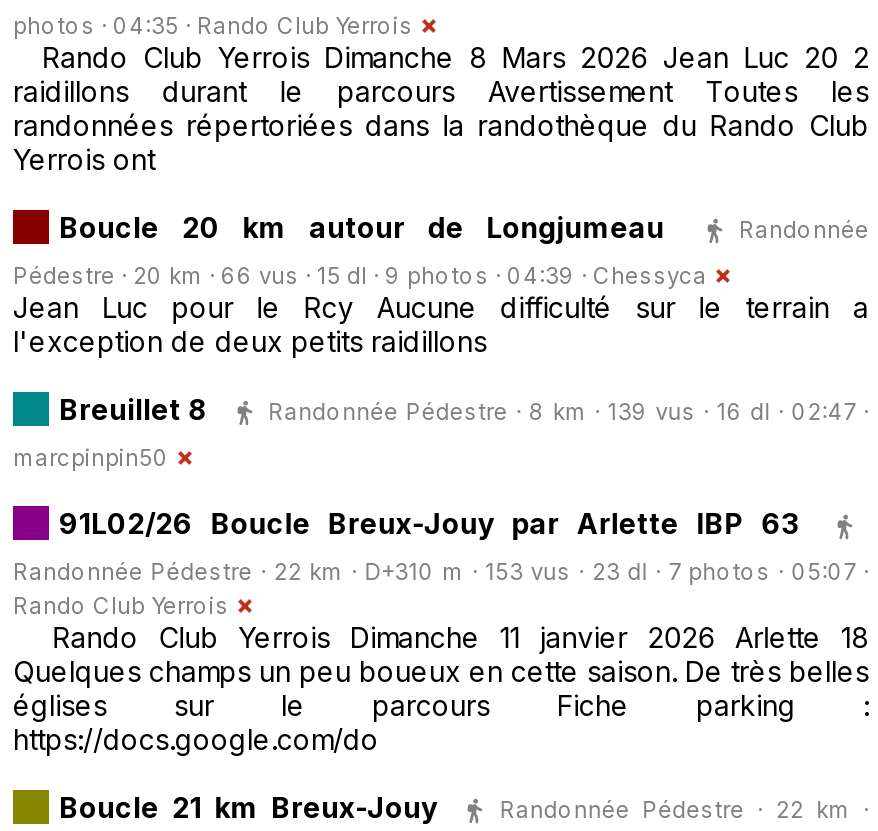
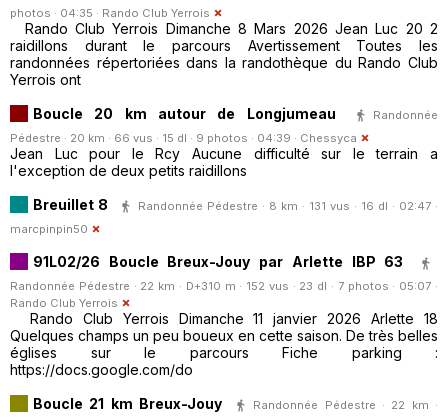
- Randonnée Pédestre · 8 km · 139 vus · 16 dl · 02:47 ·
+ Randonnée Pédestre · 8 km · 131 vus · 16 dl · 02:47 ·

- Randonnée Pédestre · 22 km · D+310 m · 153 vus · 23 dl · 7 photos · 05:07 ·
+ Randonnée Pédestre · 22 km · D+310 m · 152 vus · 23 dl · 7 photos · 05:07 ·
